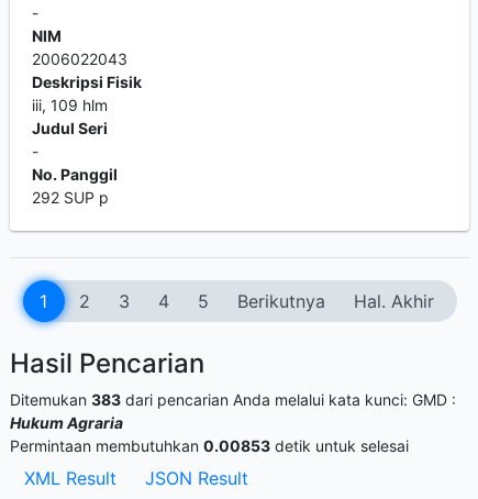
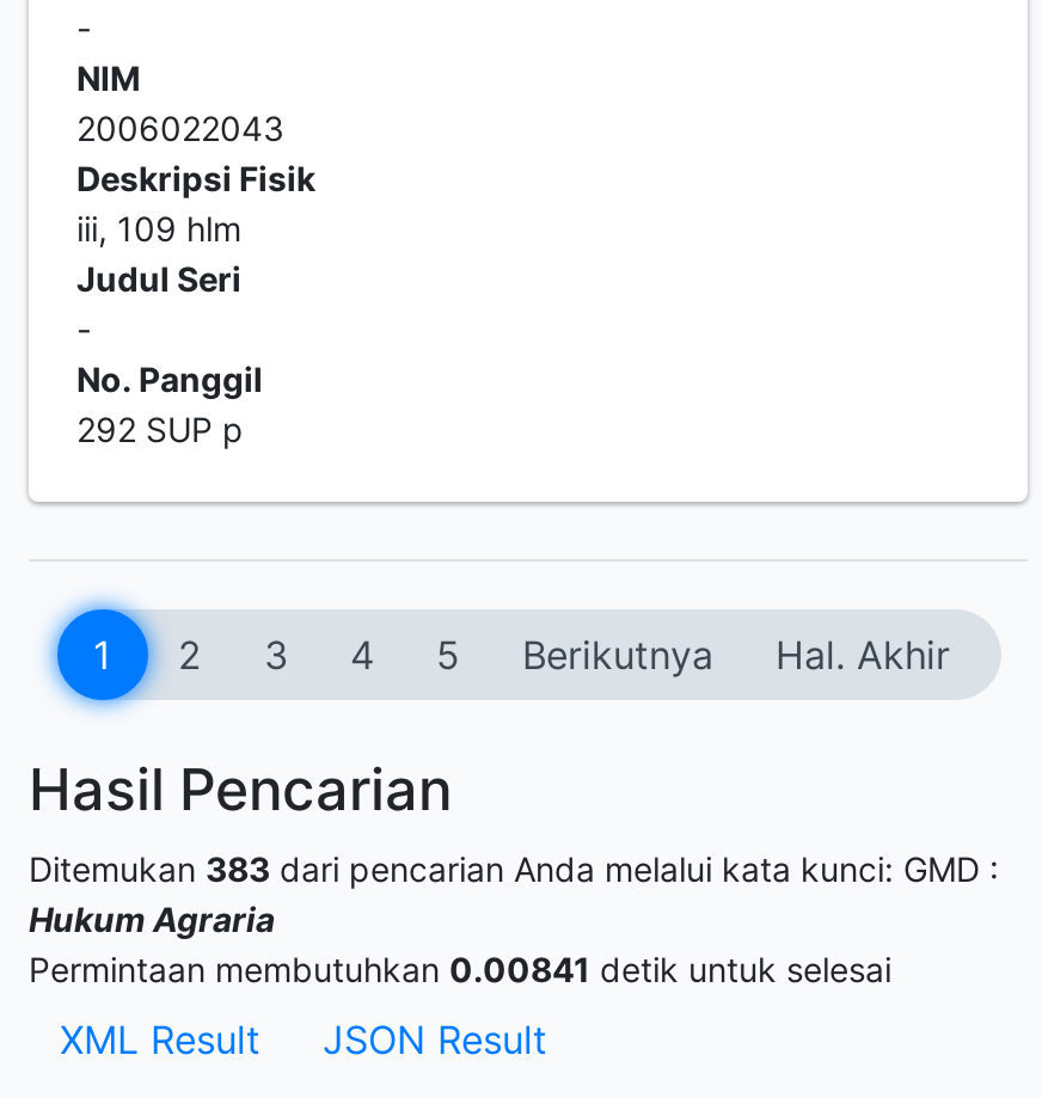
- Permintaan membutuhkan 0.00853 detik untuk selesai
+ Permintaan membutuhkan 0.00841 detik untuk selesai
